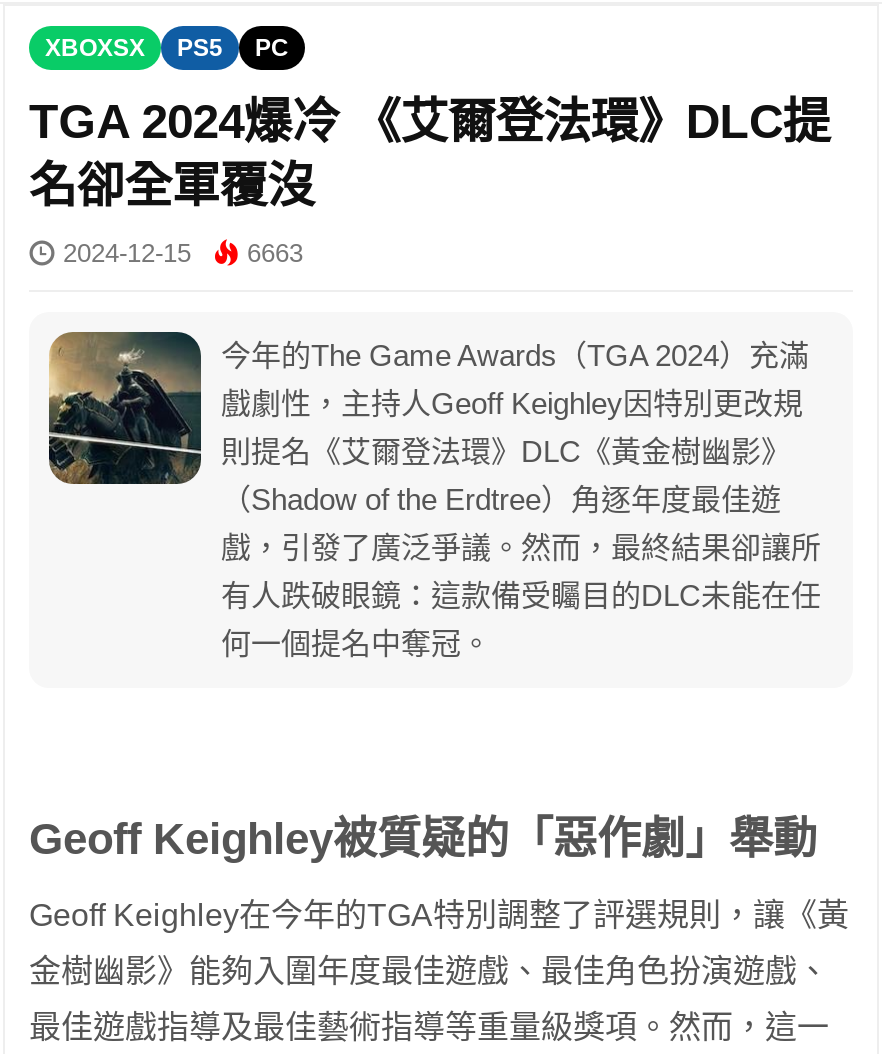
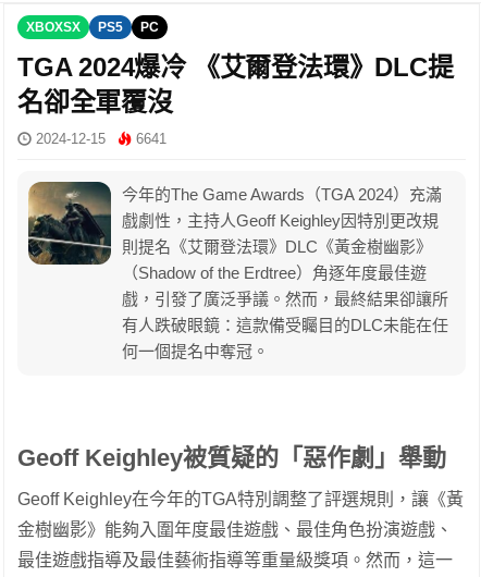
- 2024-12-15 6663
+ 2024-12-15 6641
